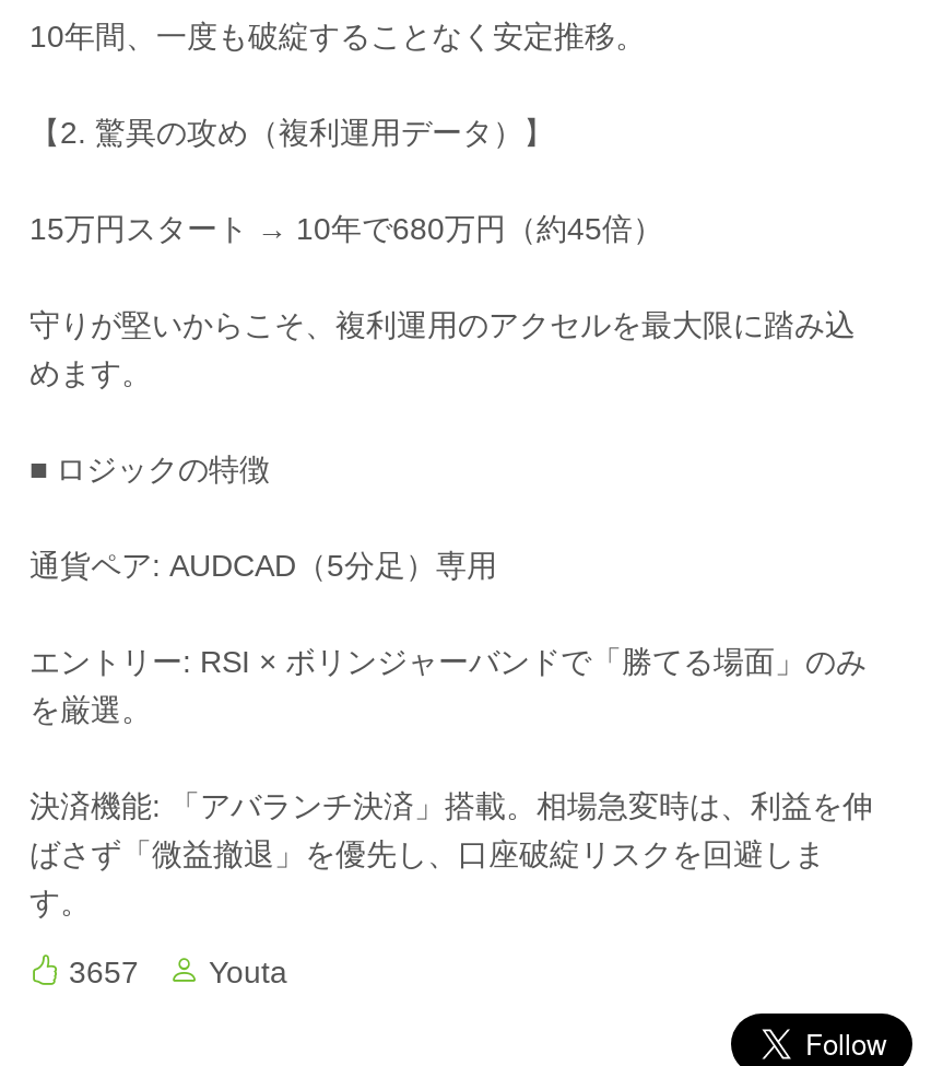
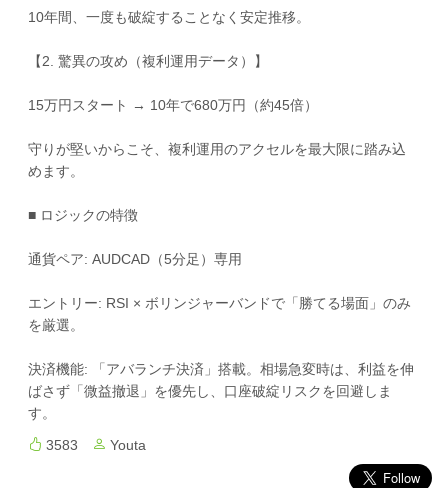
- 3657 Youta
+ 3583 Youta
